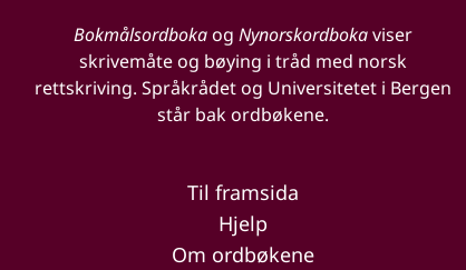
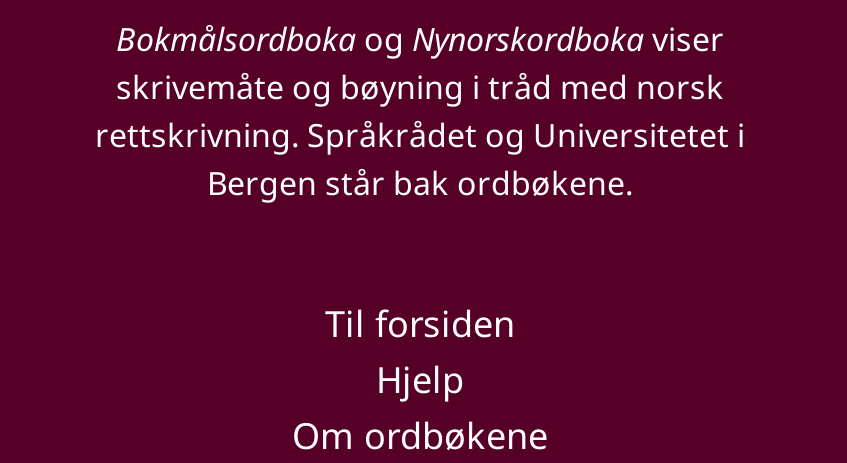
- skrivemåte og bøying i tråd med norsk
- rettskriving. Språkrådet og Universitetet i Bergen
- står bak ordbøkene.
+ skrivemåte og bøyning i tråd med norsk
+ rettskrivning. Språkrådet og Universitetet i
+ Bergen står bak ordbøkene.

- Til framsida
+ Til forsiden
